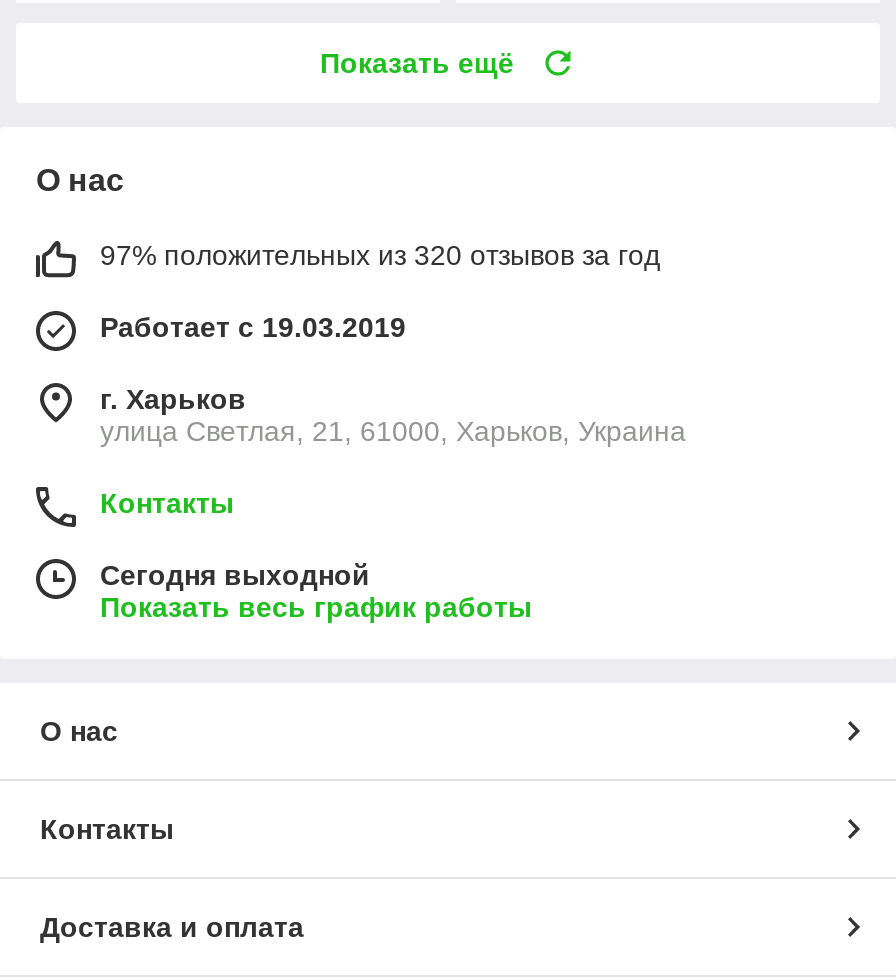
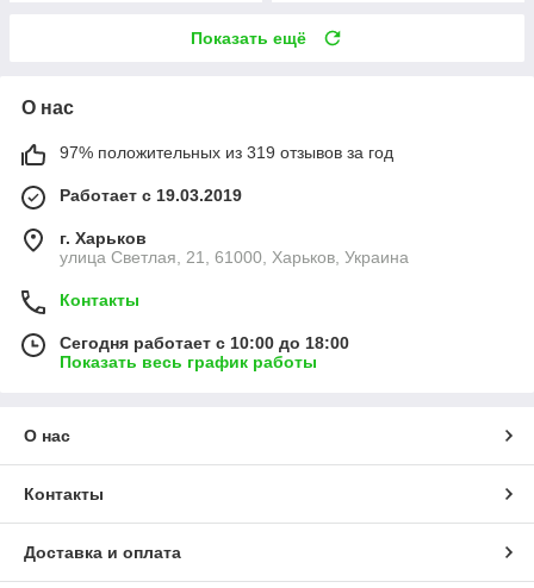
- 97% положительных из 320 отзывов за год
+ 97% положительных из 319 отзывов за год

- Сегодня выходной
+ Сегодня работает с 10:00 до 18:00
